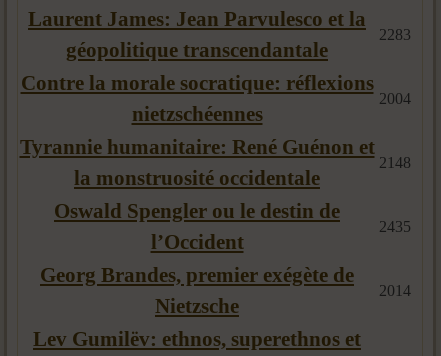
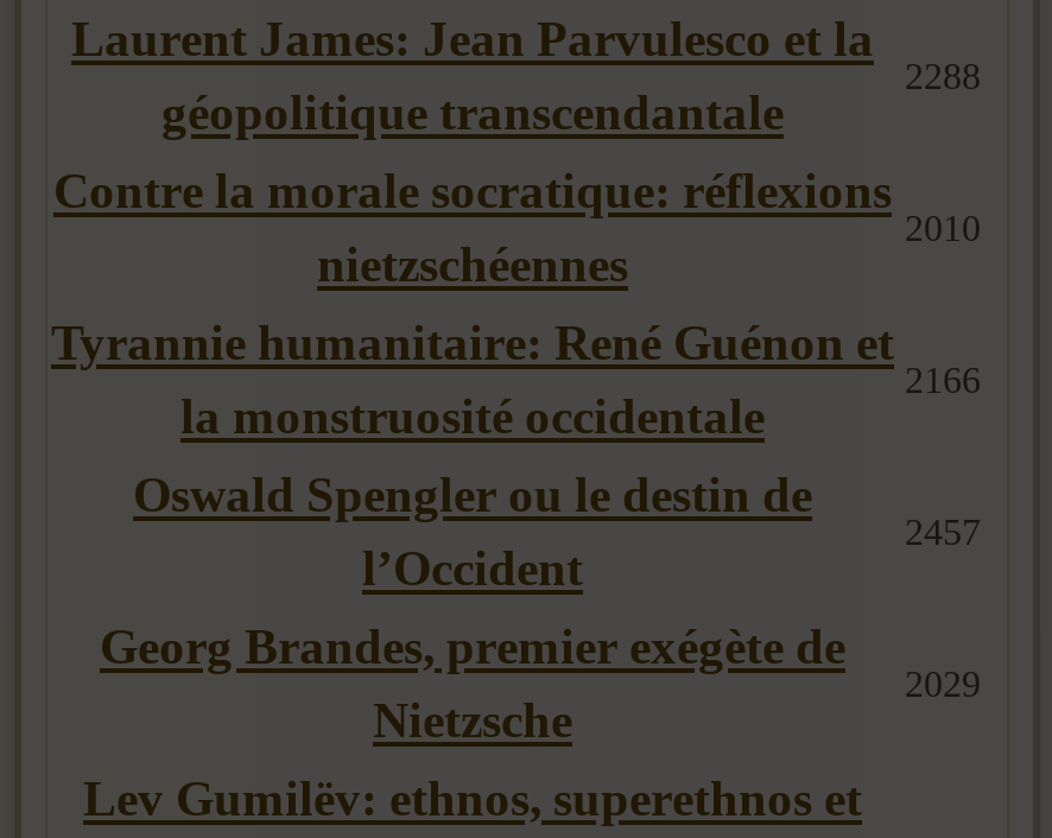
- 2283
+ 2288

- 2004
+ 2010

- 2148
+ 2166

- 2435
+ 2457

- 2014
+ 2029
